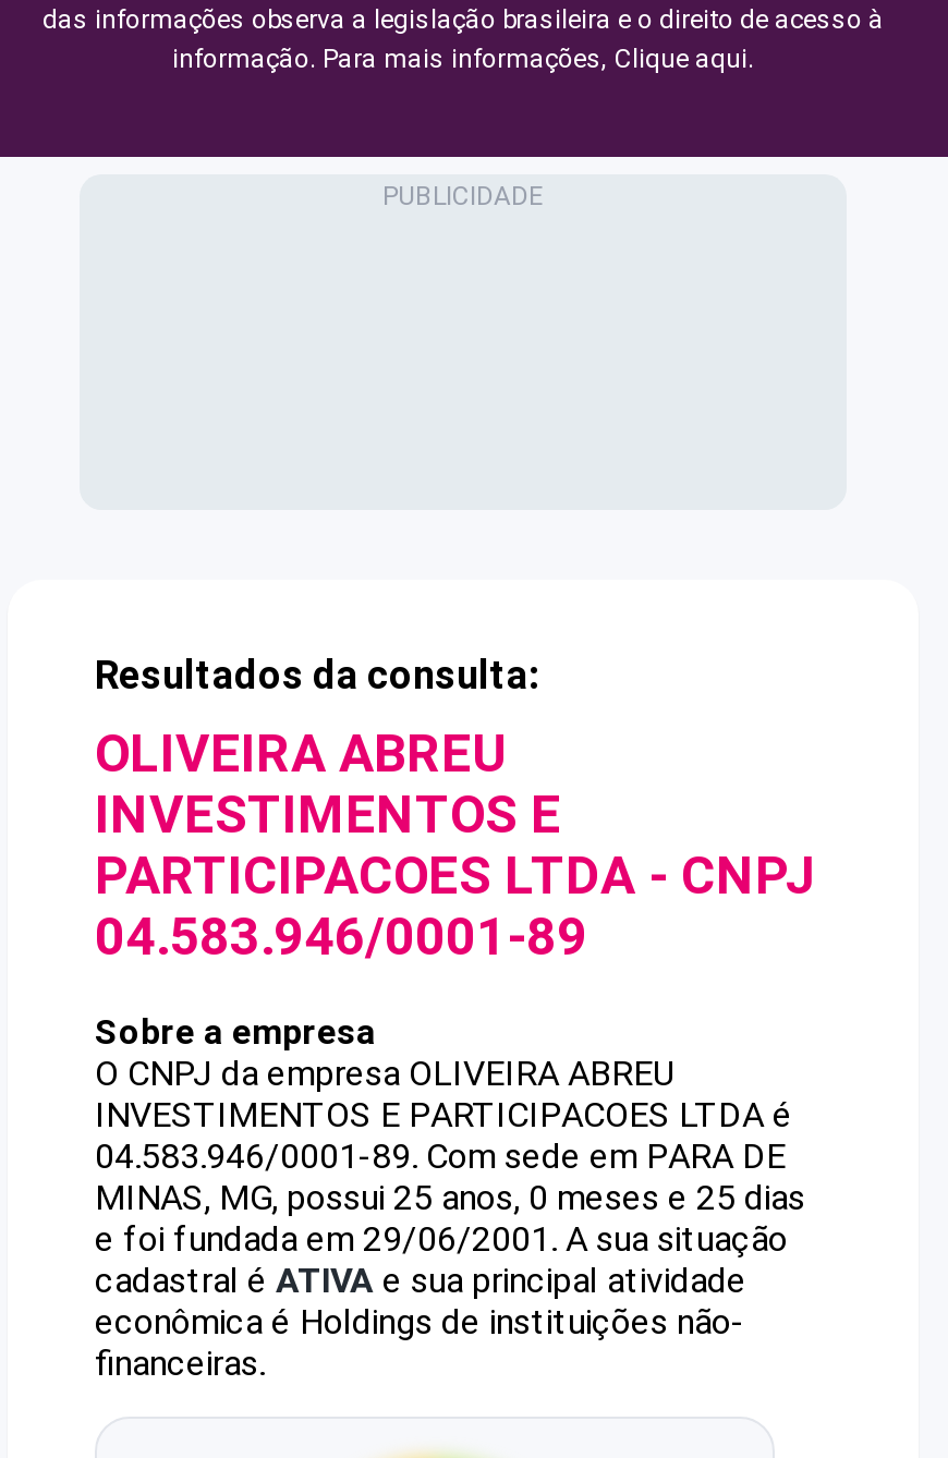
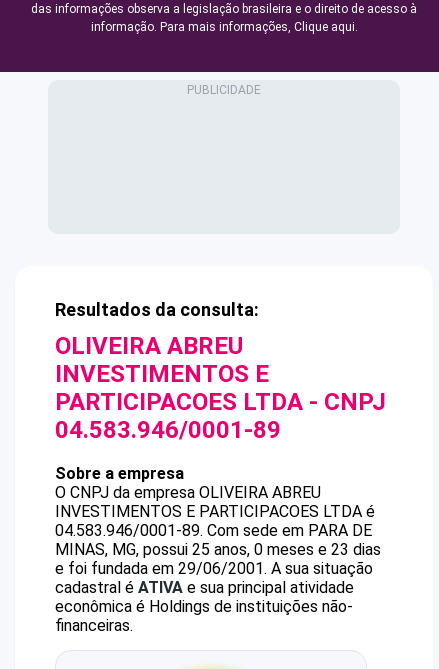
- MINAS, MG, possui 25 anos, 0 meses e 25 dias
+ MINAS, MG, possui 25 anos, 0 meses e 23 dias
